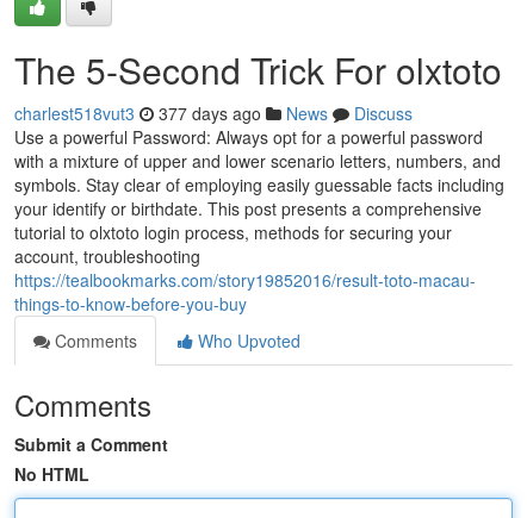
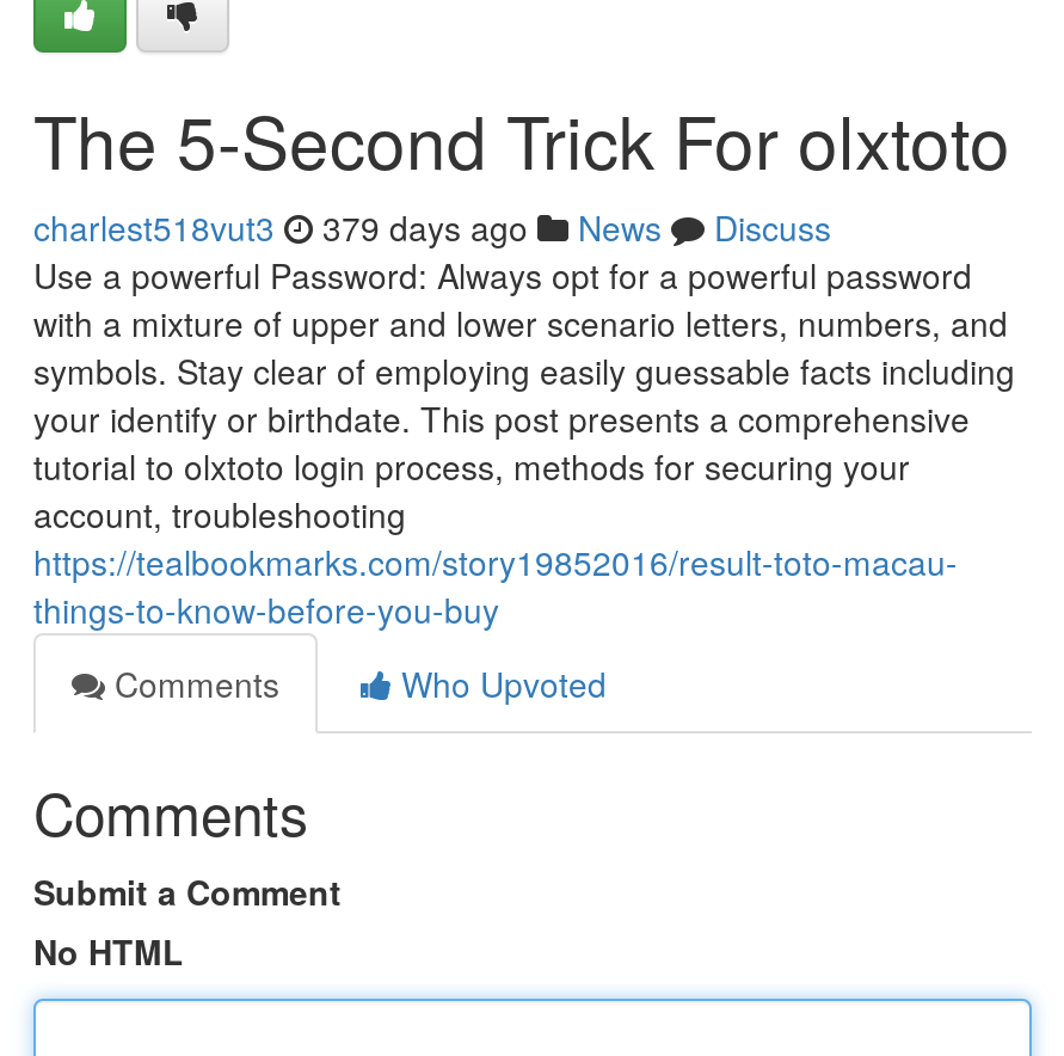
- charlest518vut3 377 days ago News Discuss
+ charlest518vut3 379 days ago News Discuss
